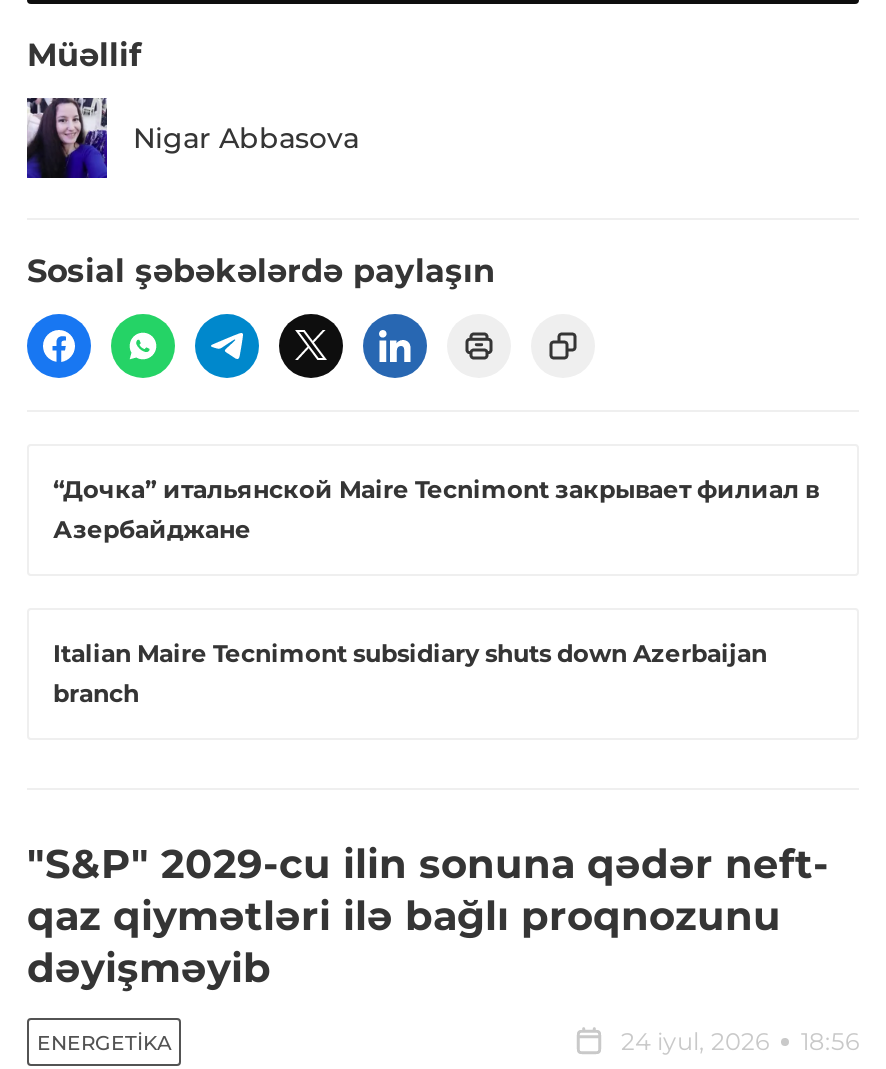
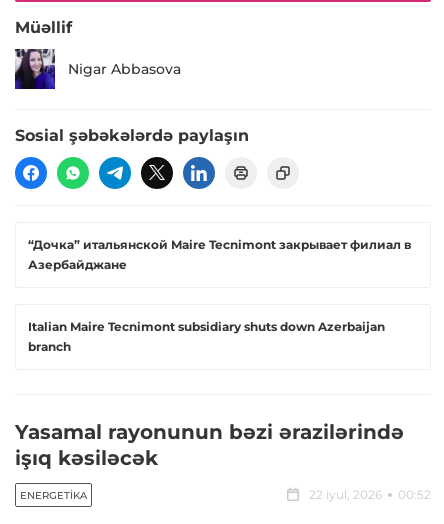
- "S&P" 2029-cu ilin sonuna qədər neft-
- qaz qiymətləri ilə bağlı proqnozunu
- dəyişməyib
+ Yasamal rayonunun bəzi ərazilərində
+ işıq kəsiləcək

- 24 iyul, 2026
- 18:56
+ 22 iyul, 2026
+ 00:52
